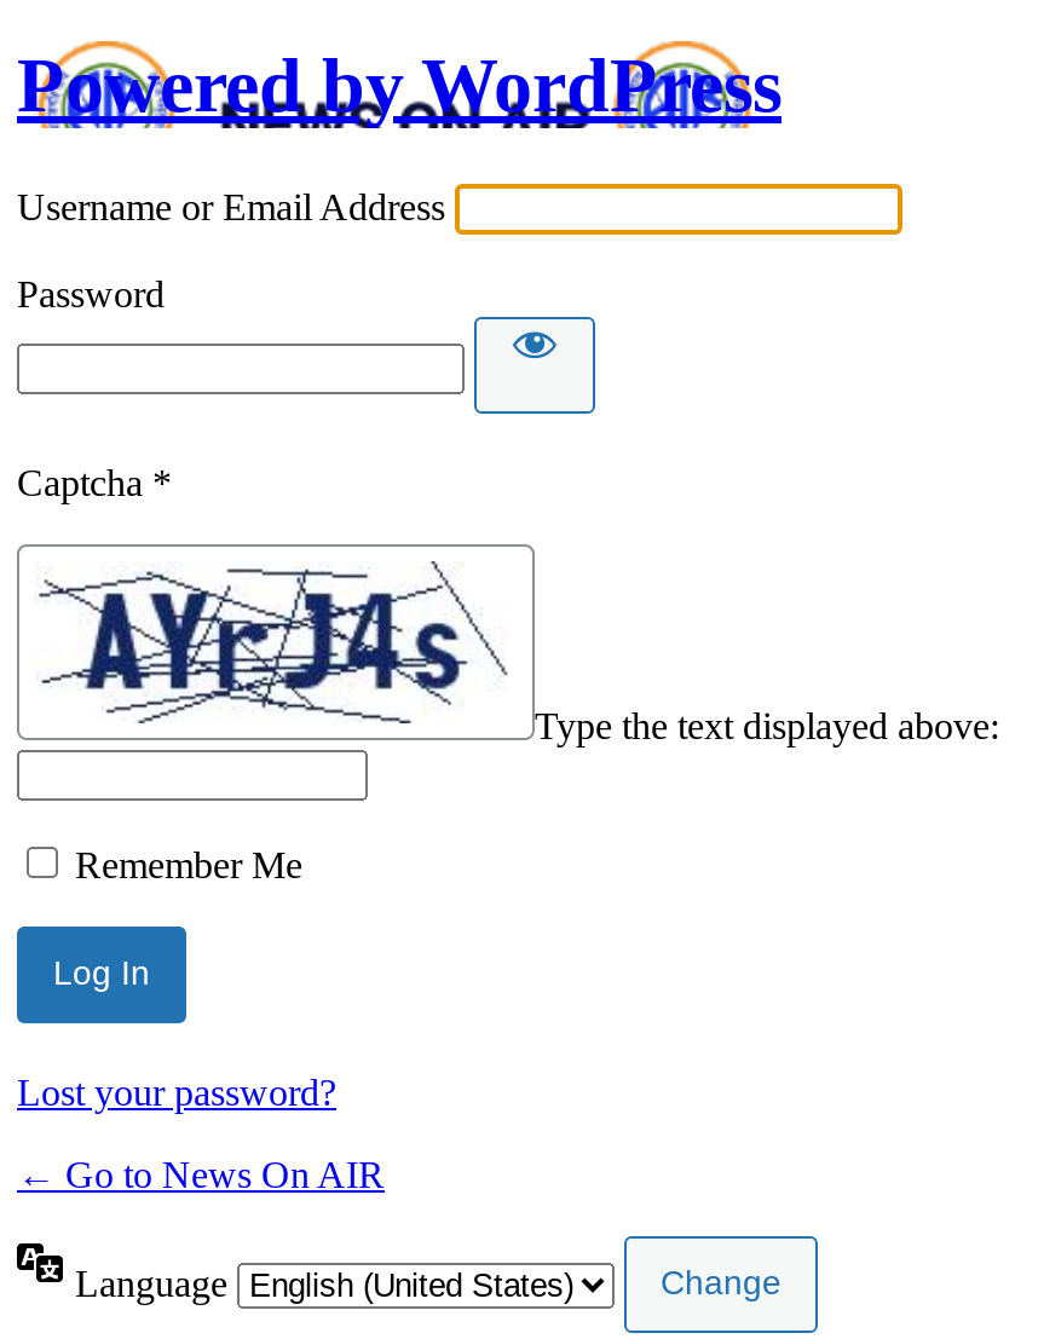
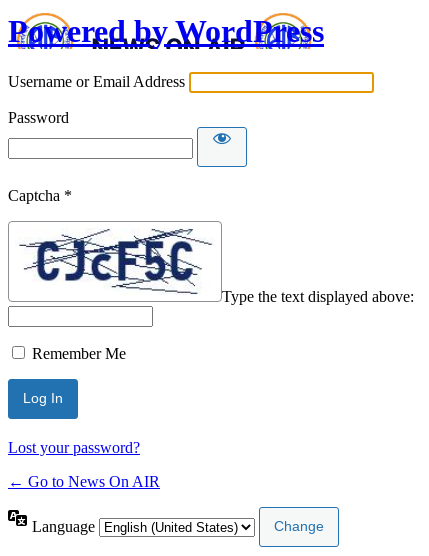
- [image]
+ [image]
